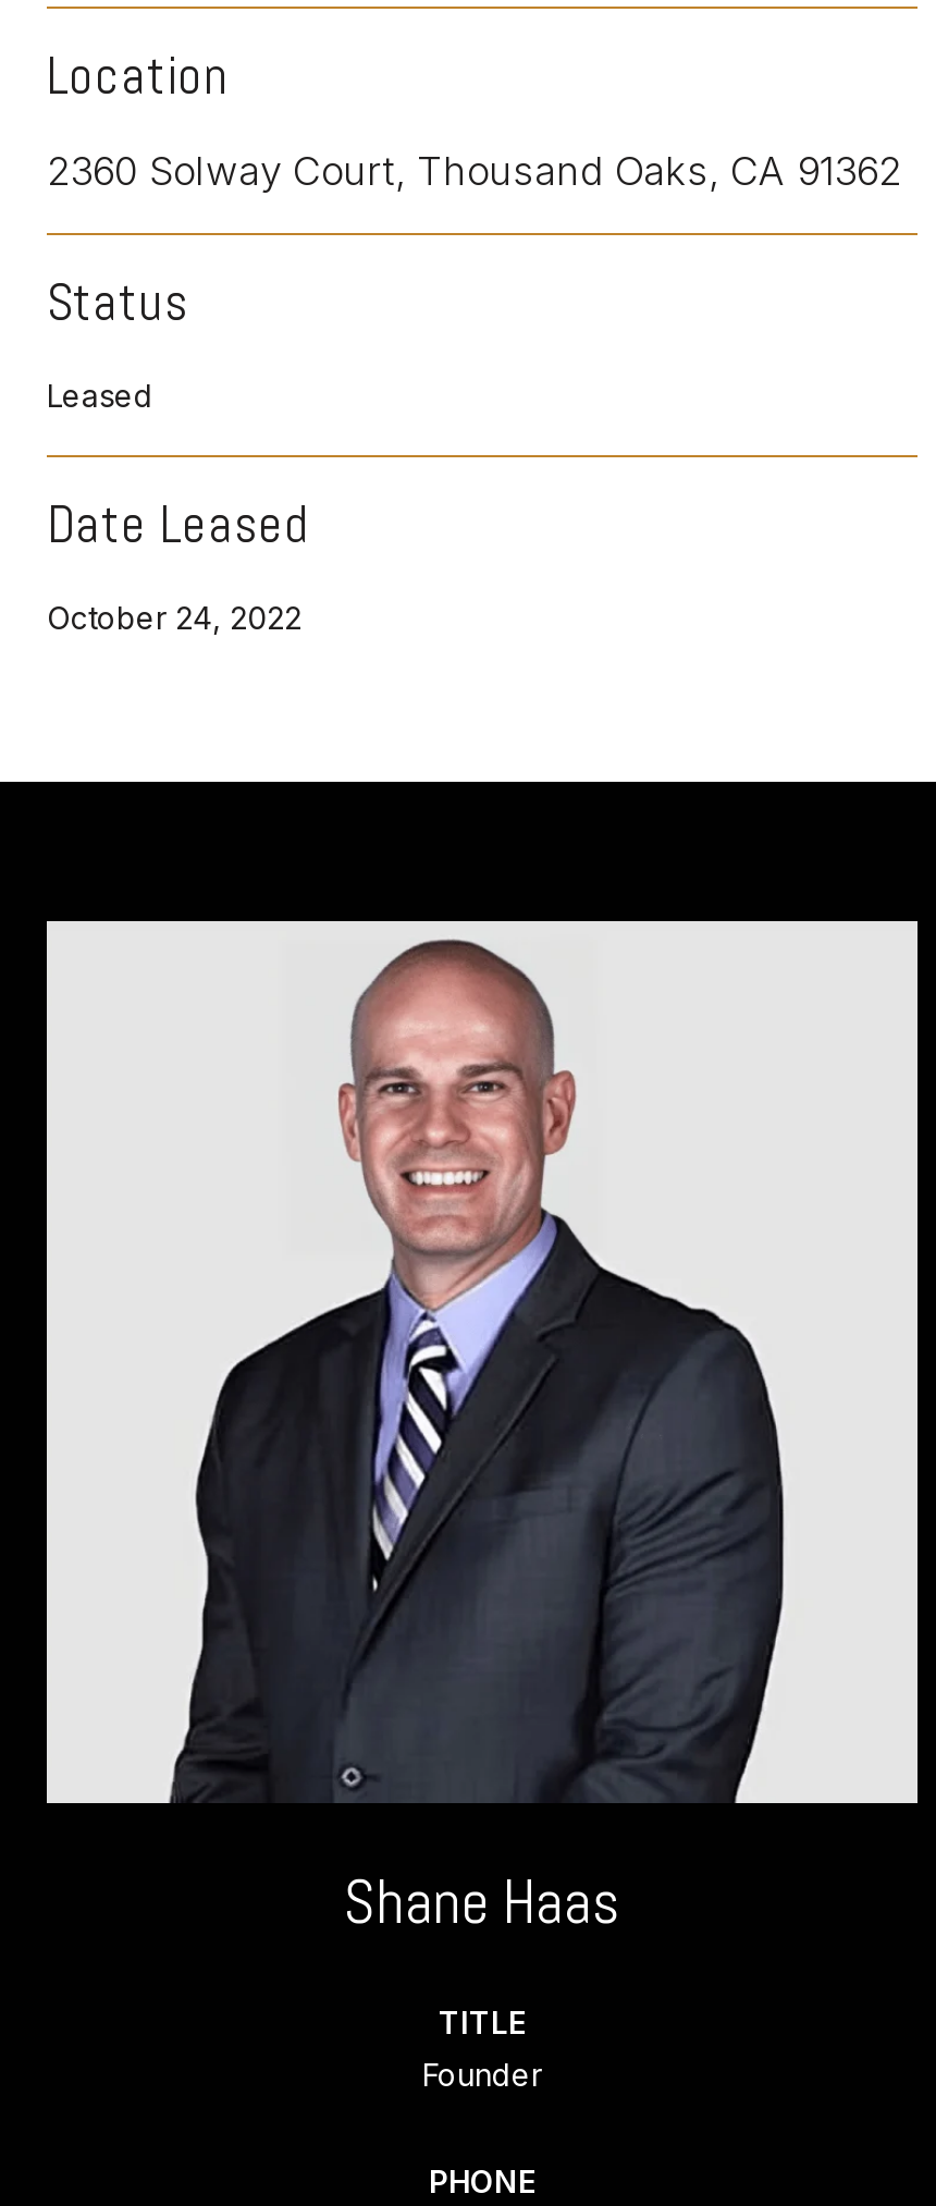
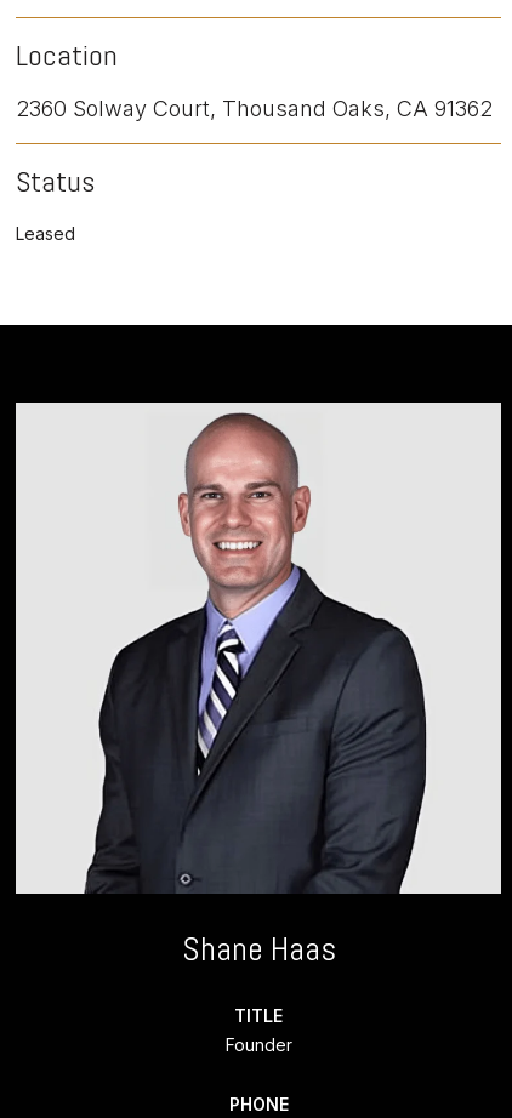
- Date Leased
- October 24, 2022
